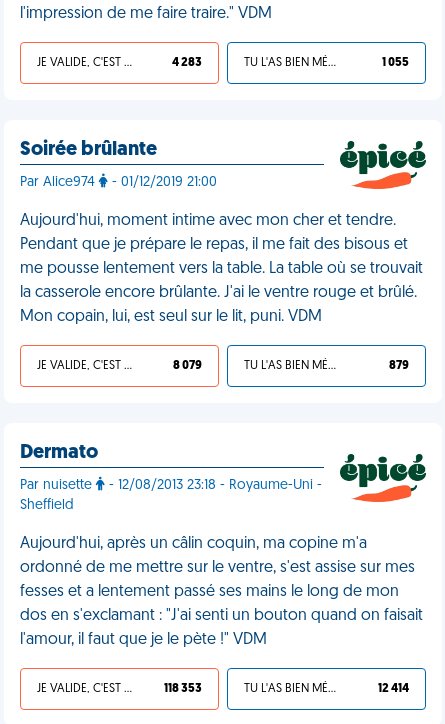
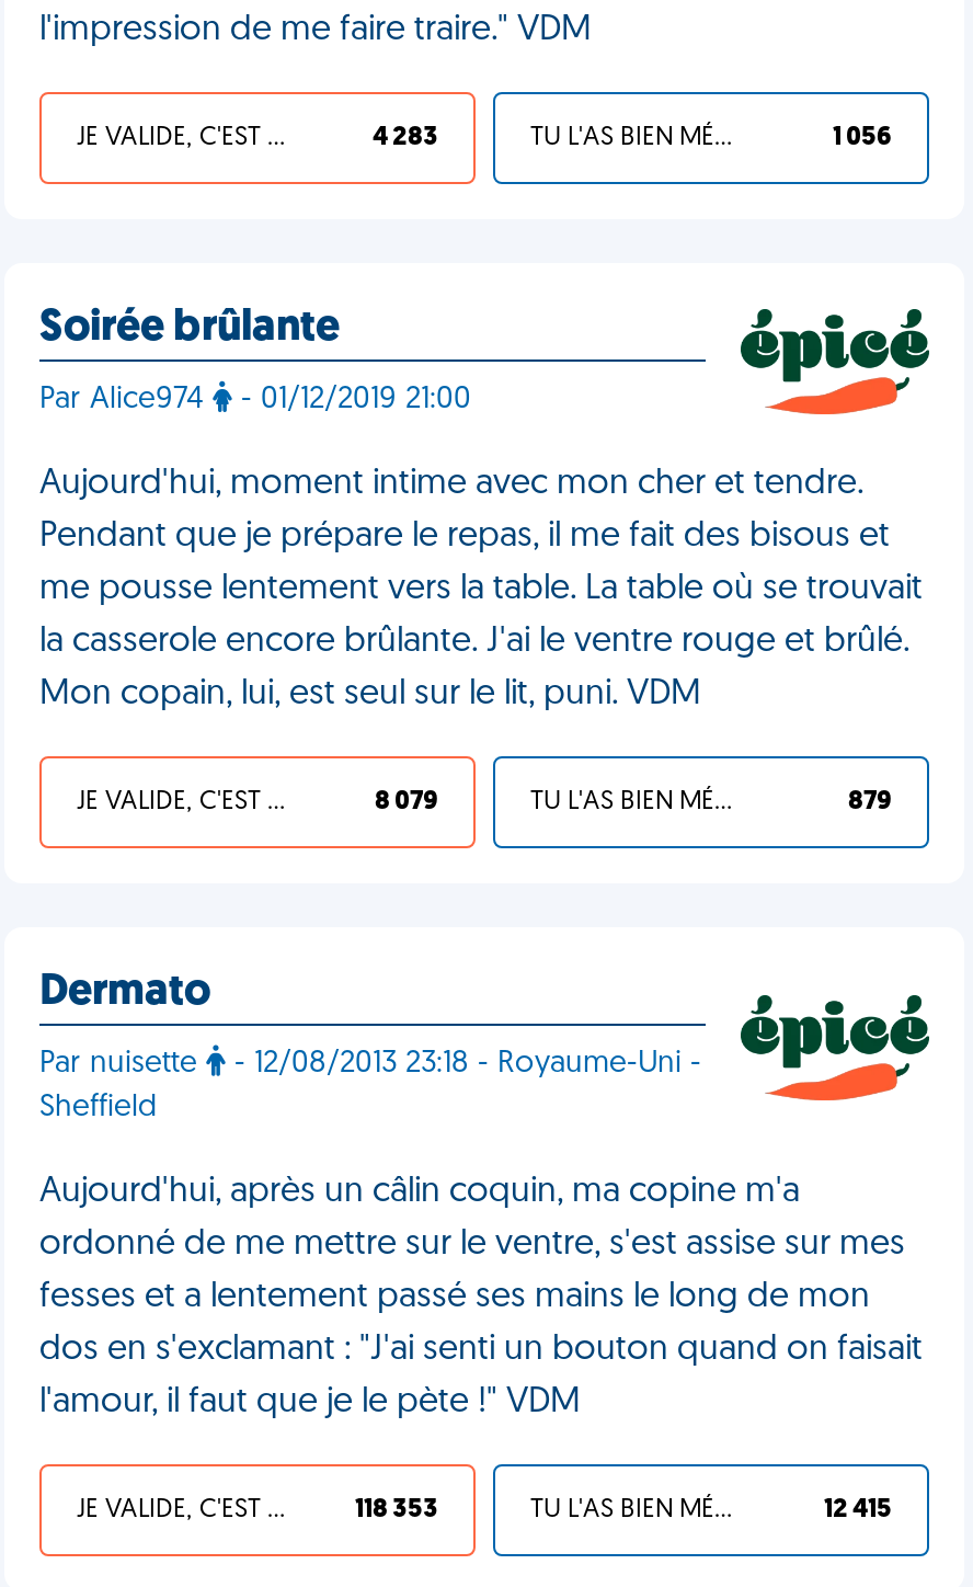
- 1 055
+ 1 056

- 12 414
+ 12 415
